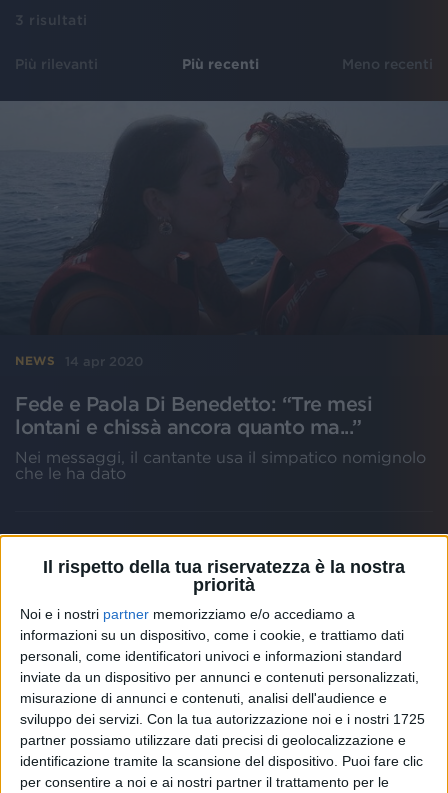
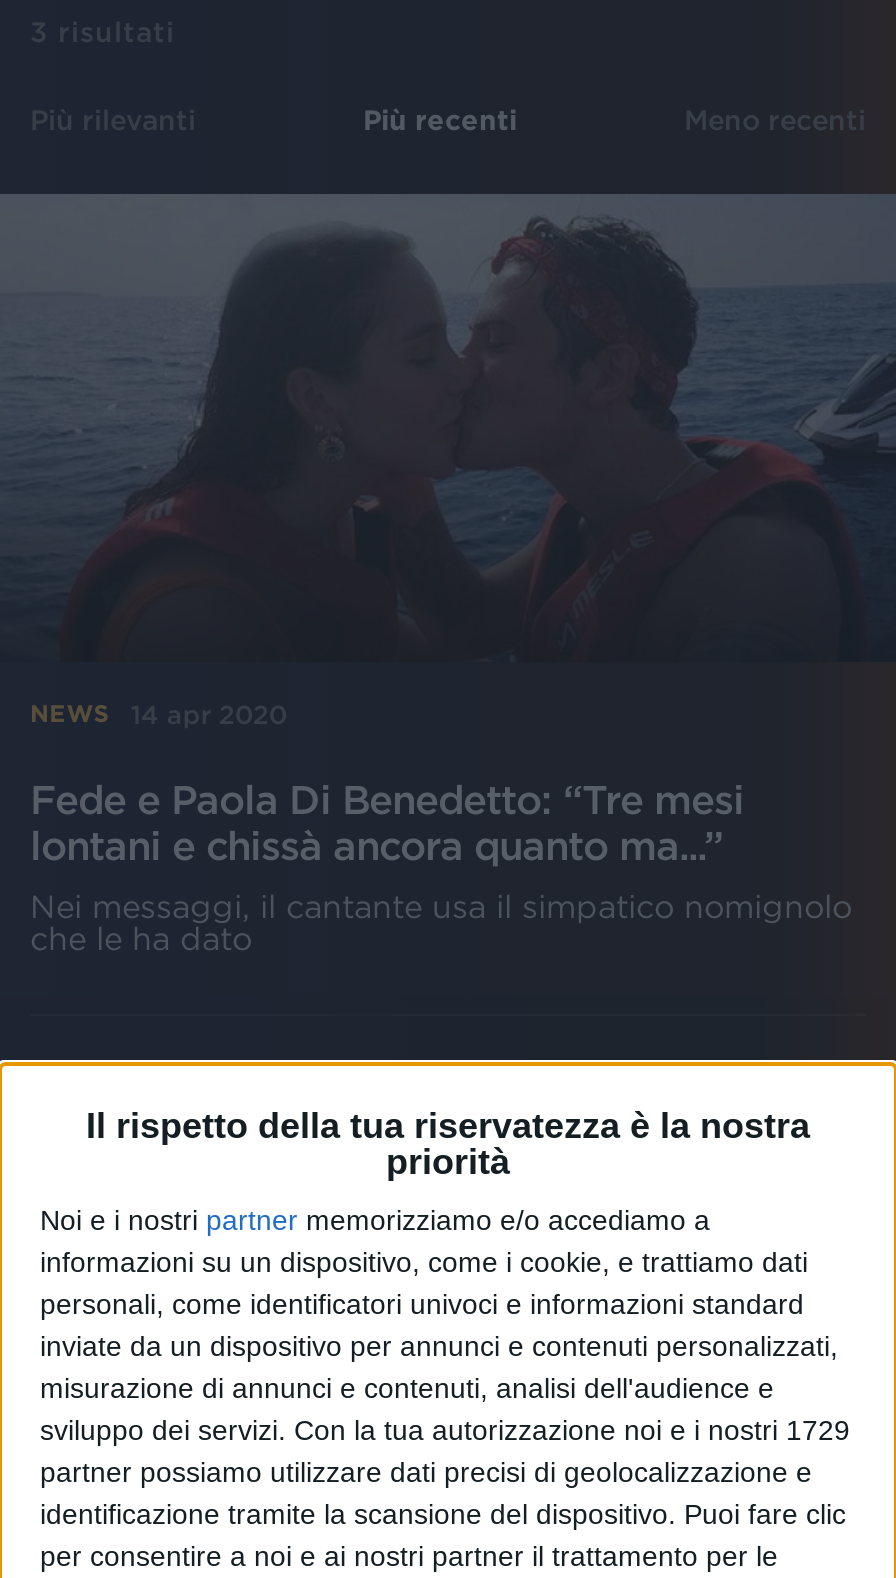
- sviluppo dei servizi. Con la tua autorizzazione noi e i nostri 1725
+ sviluppo dei servizi. Con la tua autorizzazione noi e i nostri 1729
